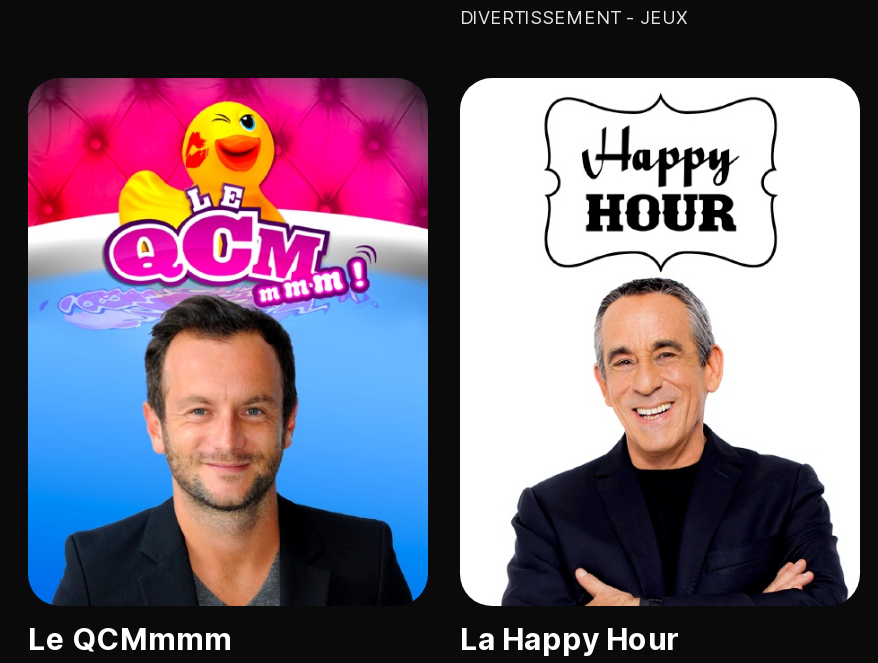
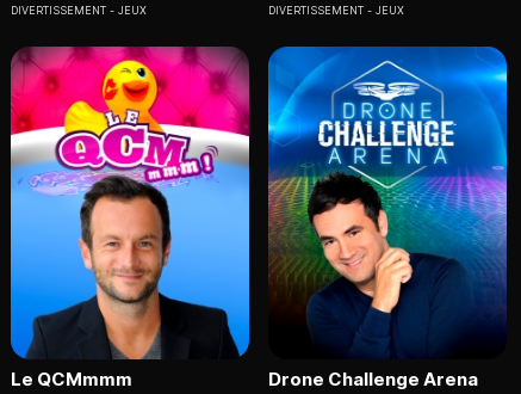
+ DIVERTISSEMENT
+ JEUX

- [image]
- La Happy Hour
+ [image]
+ Drone Challenge Arena
